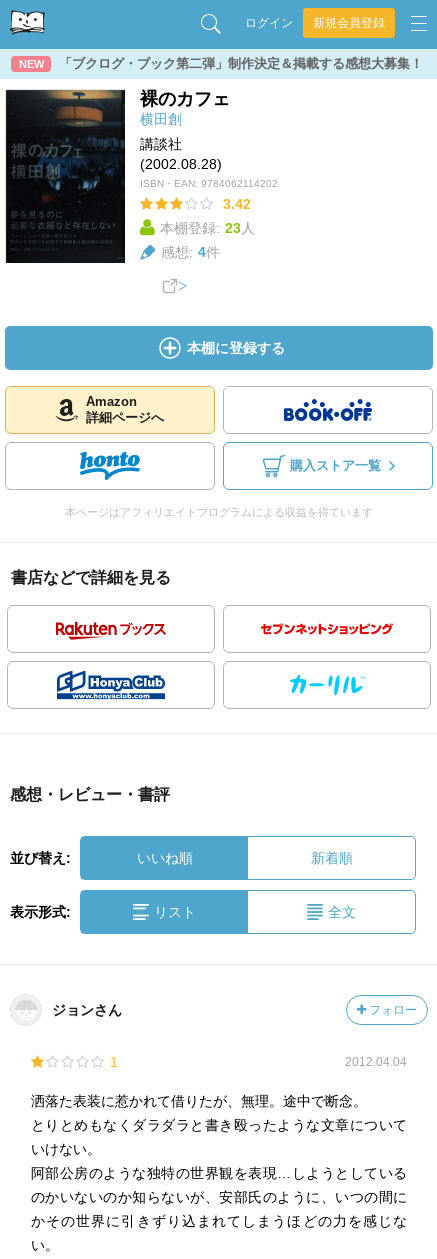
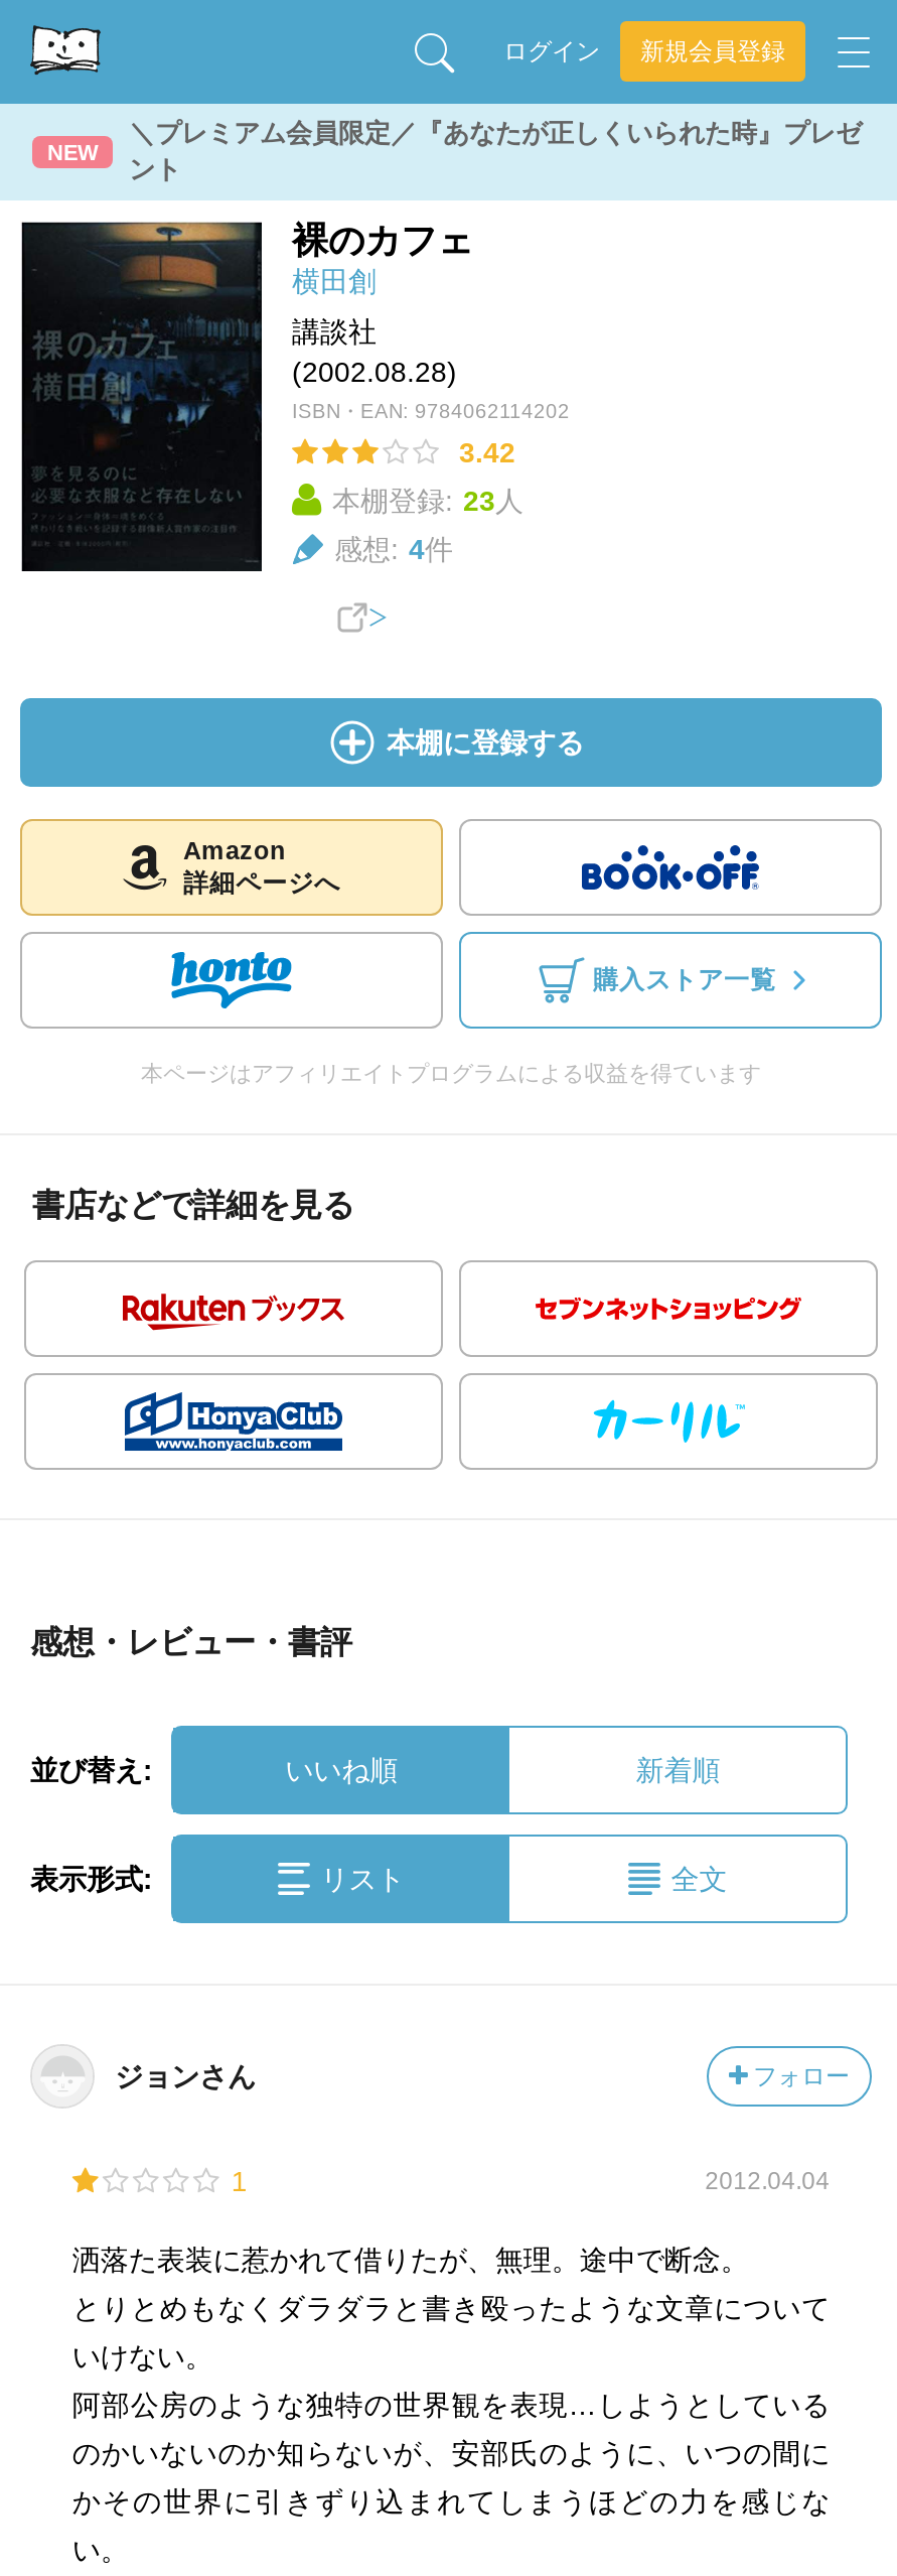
- 「ブクログ・ブック第二弾」制作決定＆掲載する感想大募集！
+ ＼プレミアム会員限定／『あなたが正しくいられた時』プレゼ
+ ント
